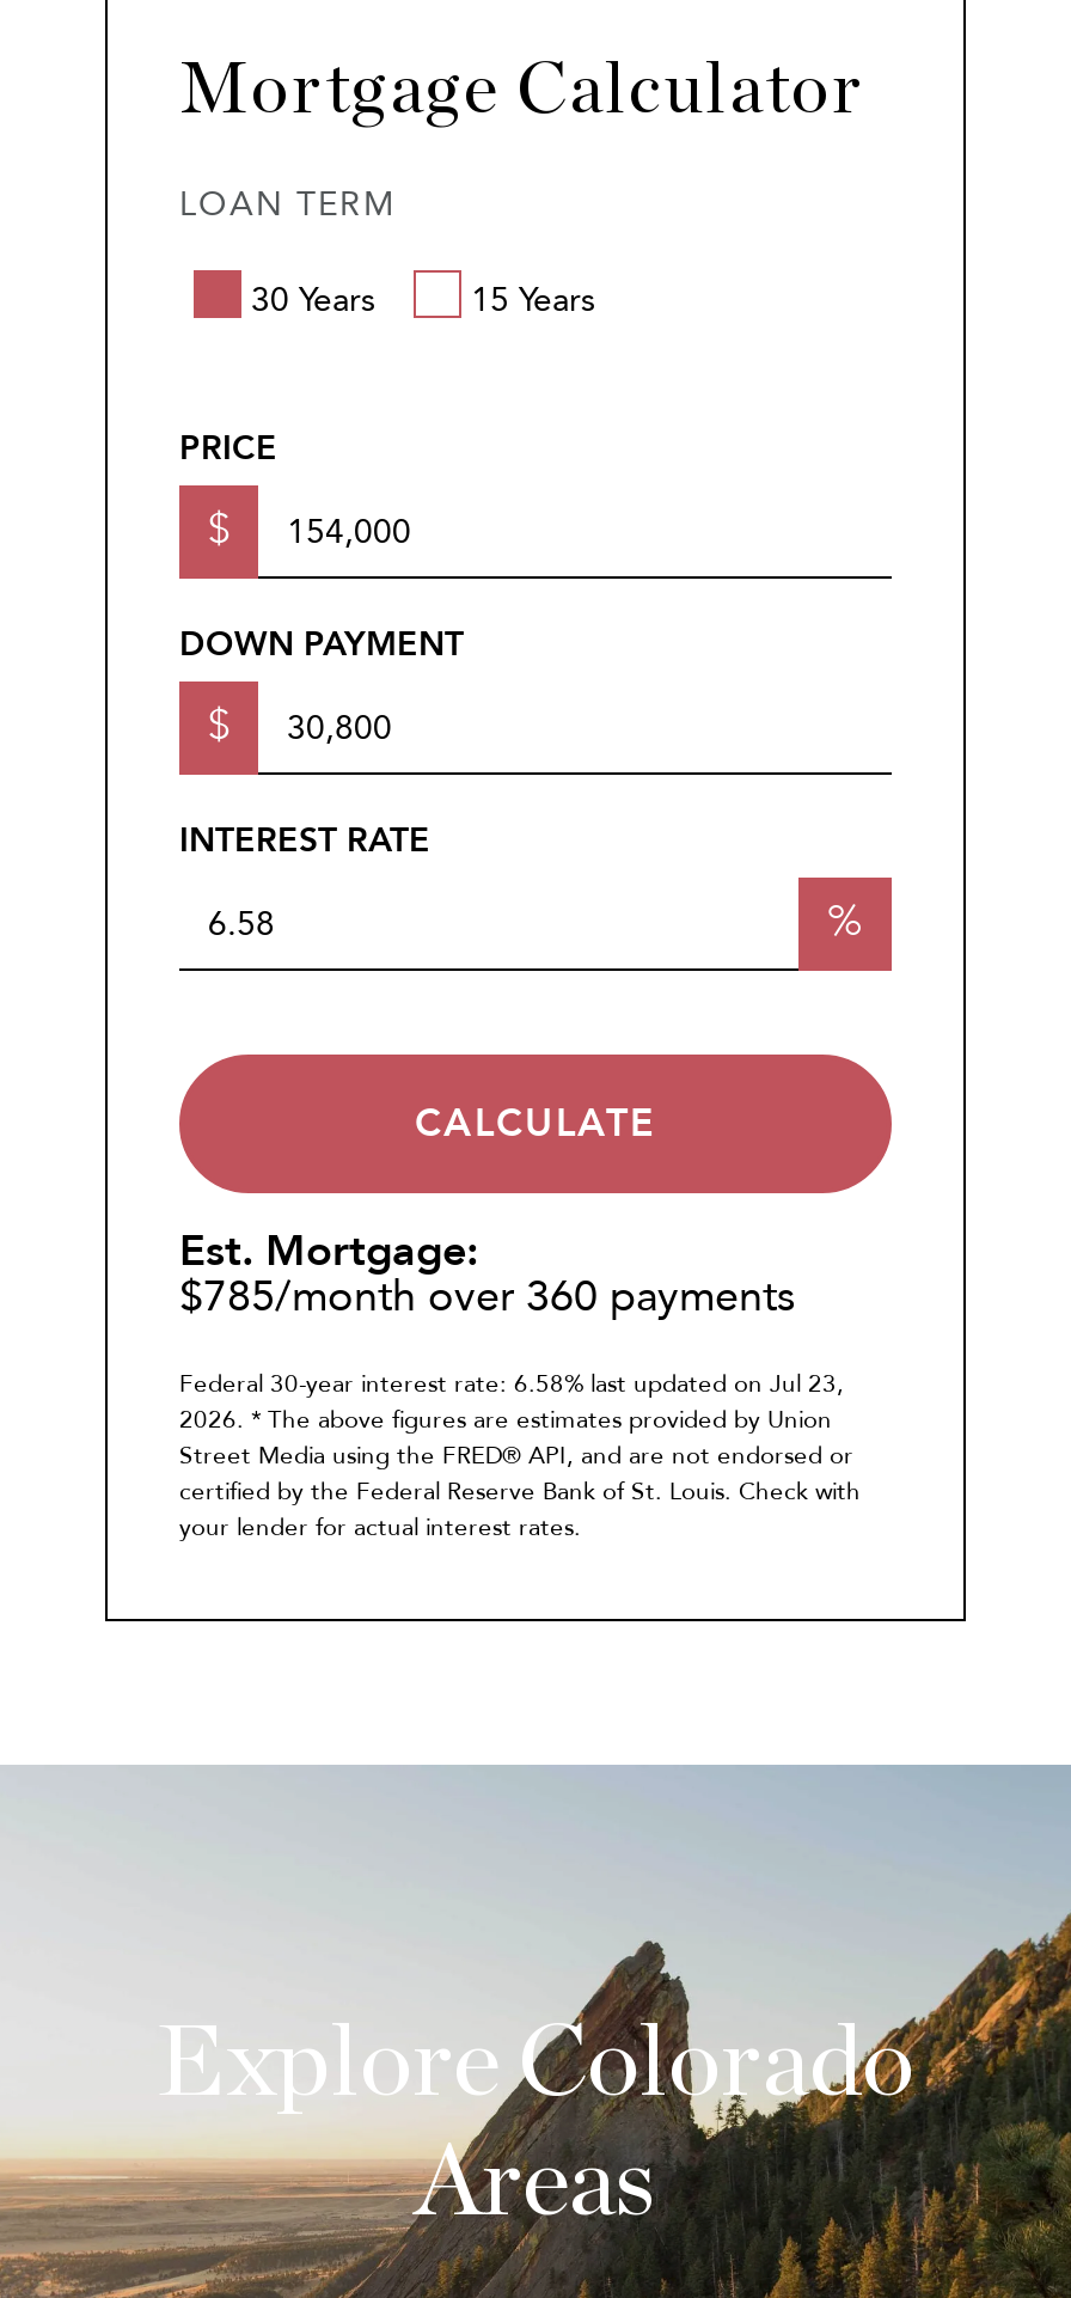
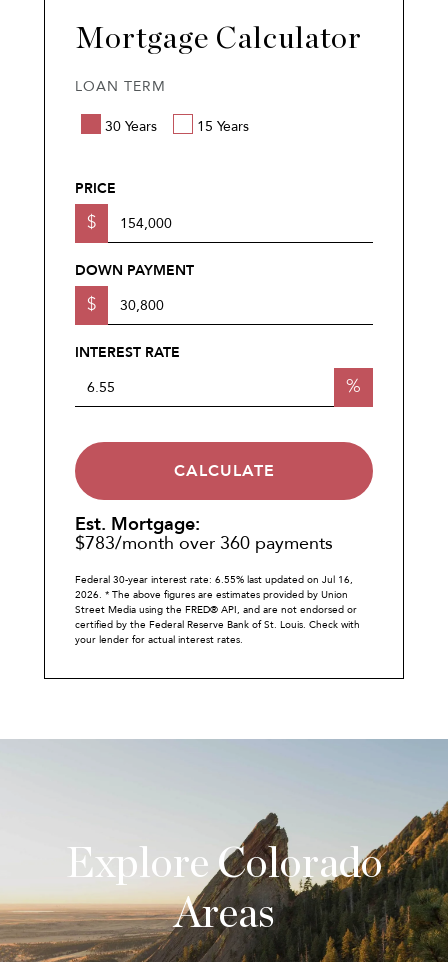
- $785/month over 360 payments
+ $783/month over 360 payments

- Federal 30-year interest rate: 6.58% last updated on Jul 23,
+ Federal 30-year interest rate: 6.55% last updated on Jul 16,
